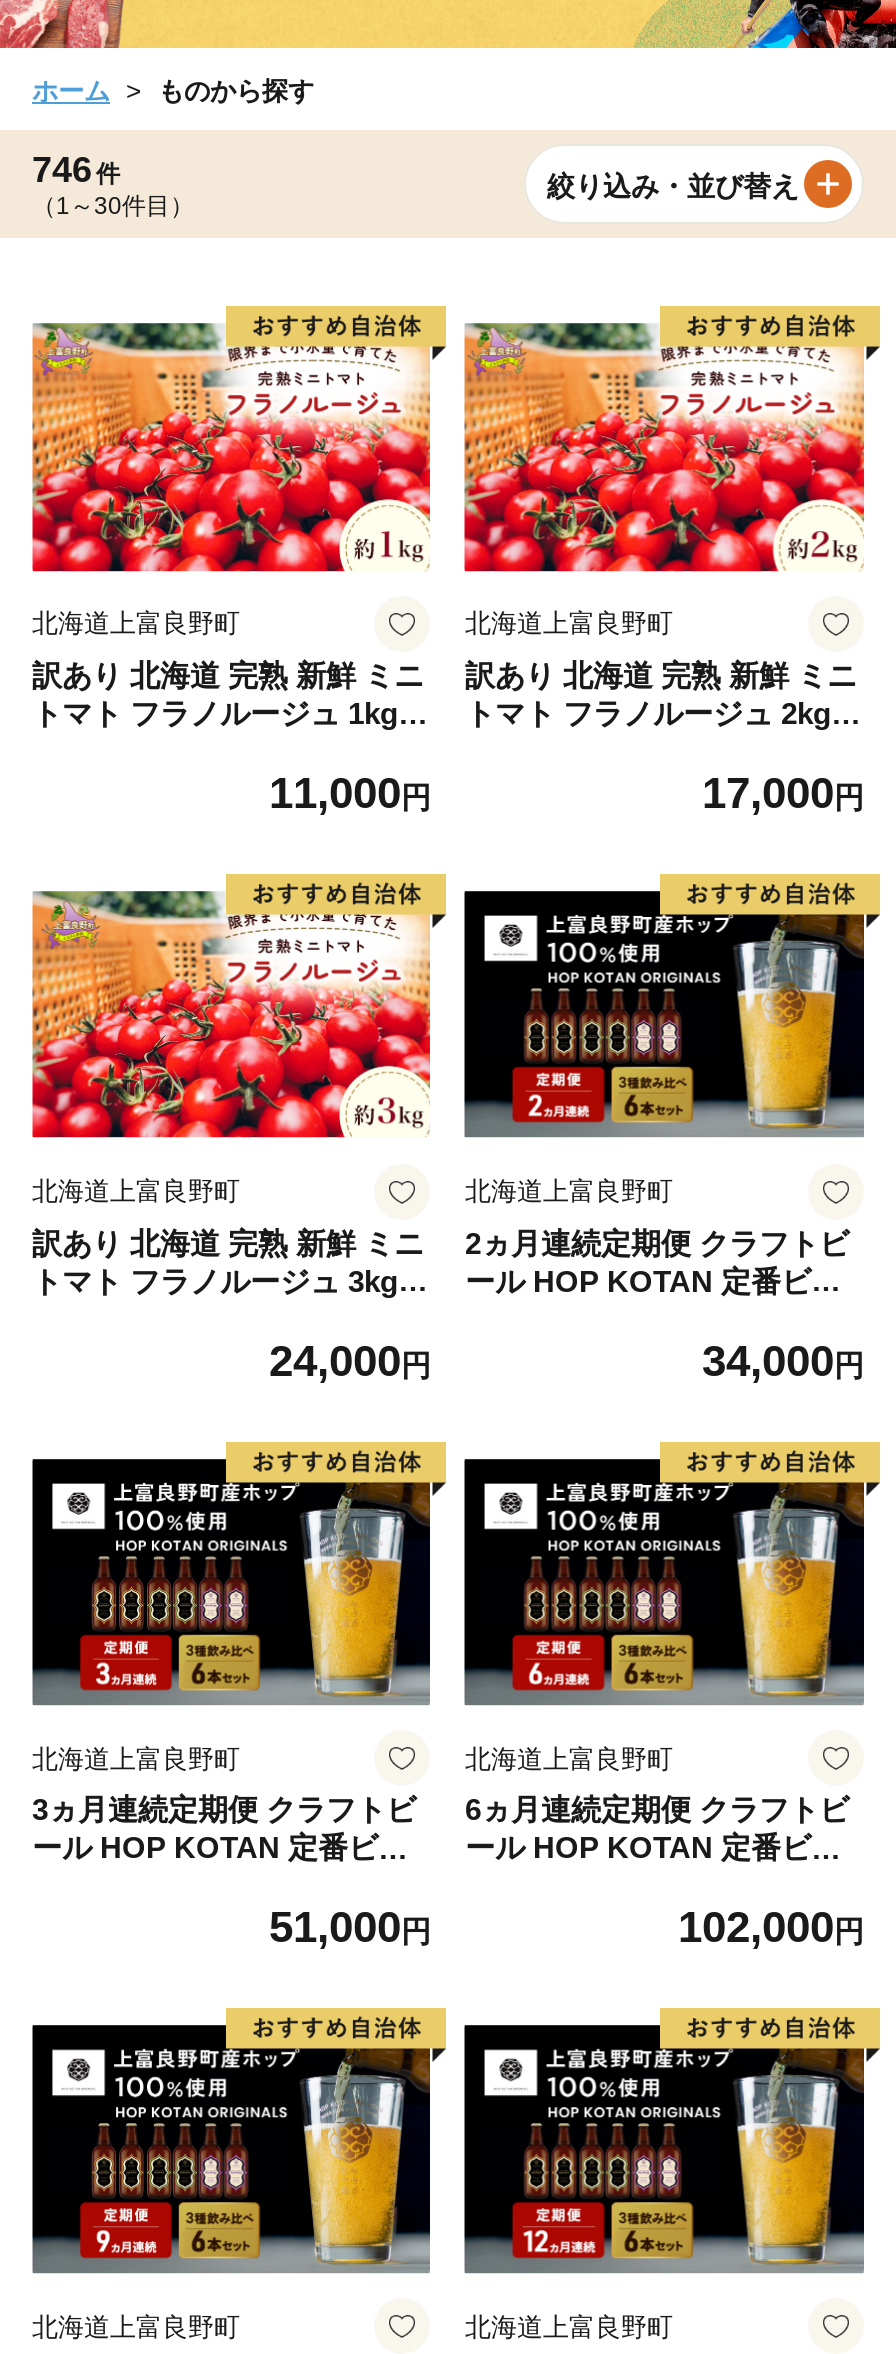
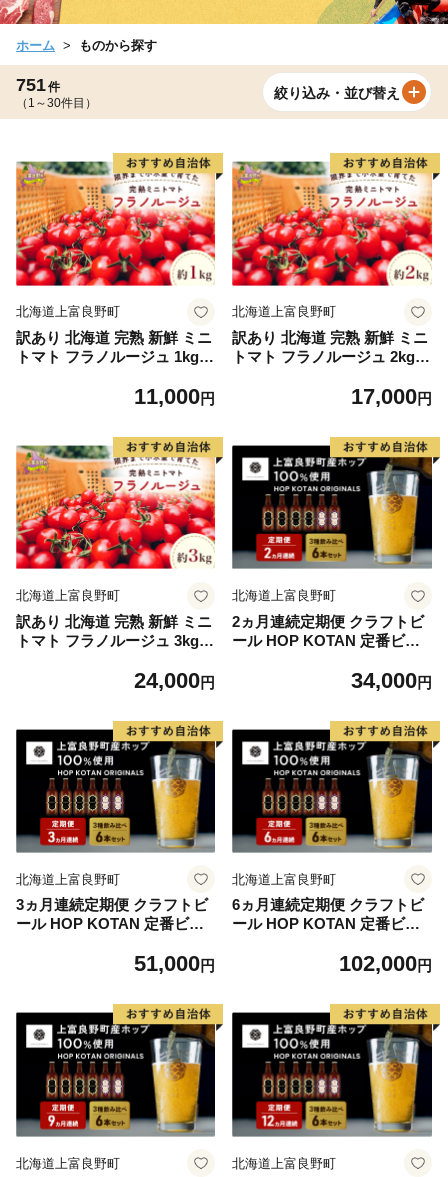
- 746 件
+ 751 件
